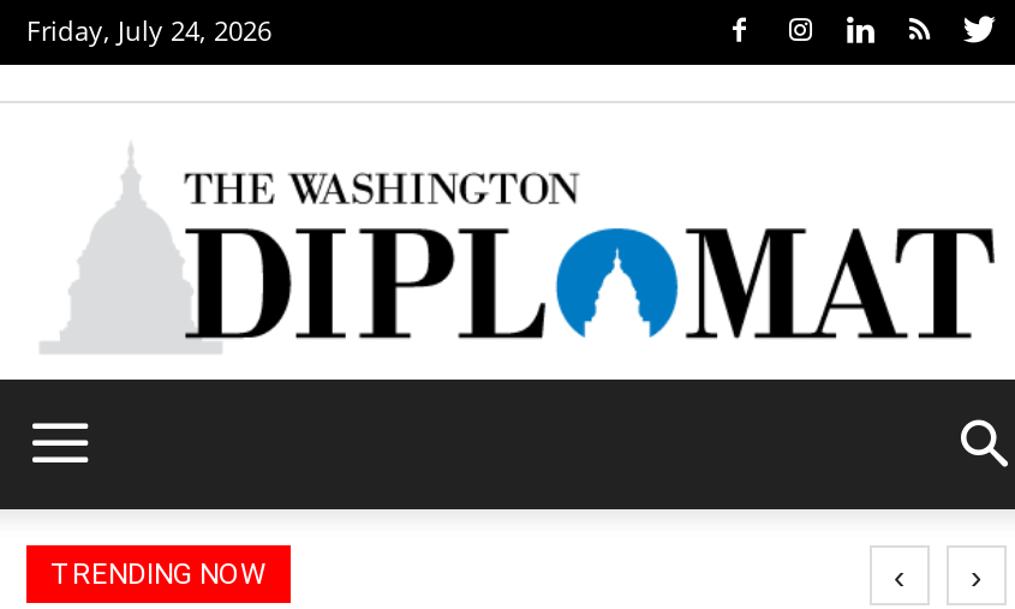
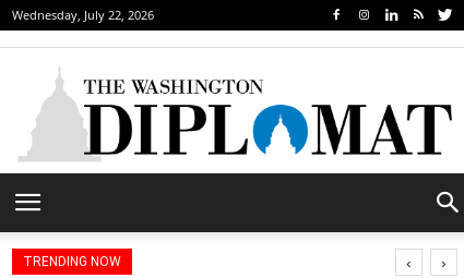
- Friday, July 24, 2026
+ Wednesday, July 22, 2026
